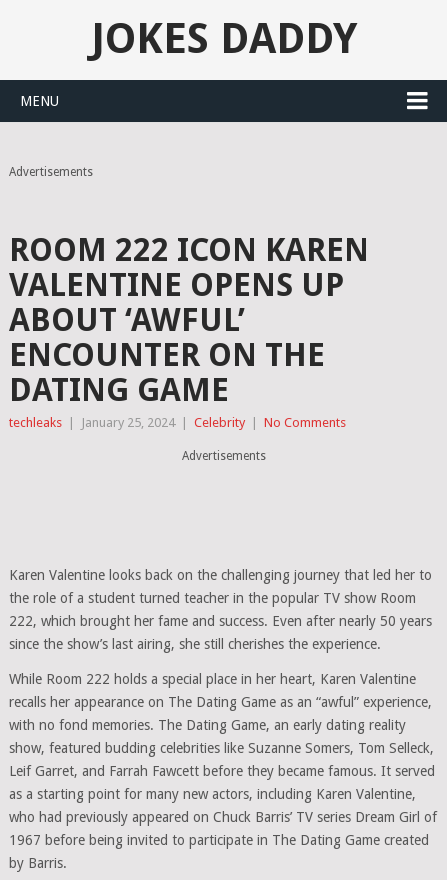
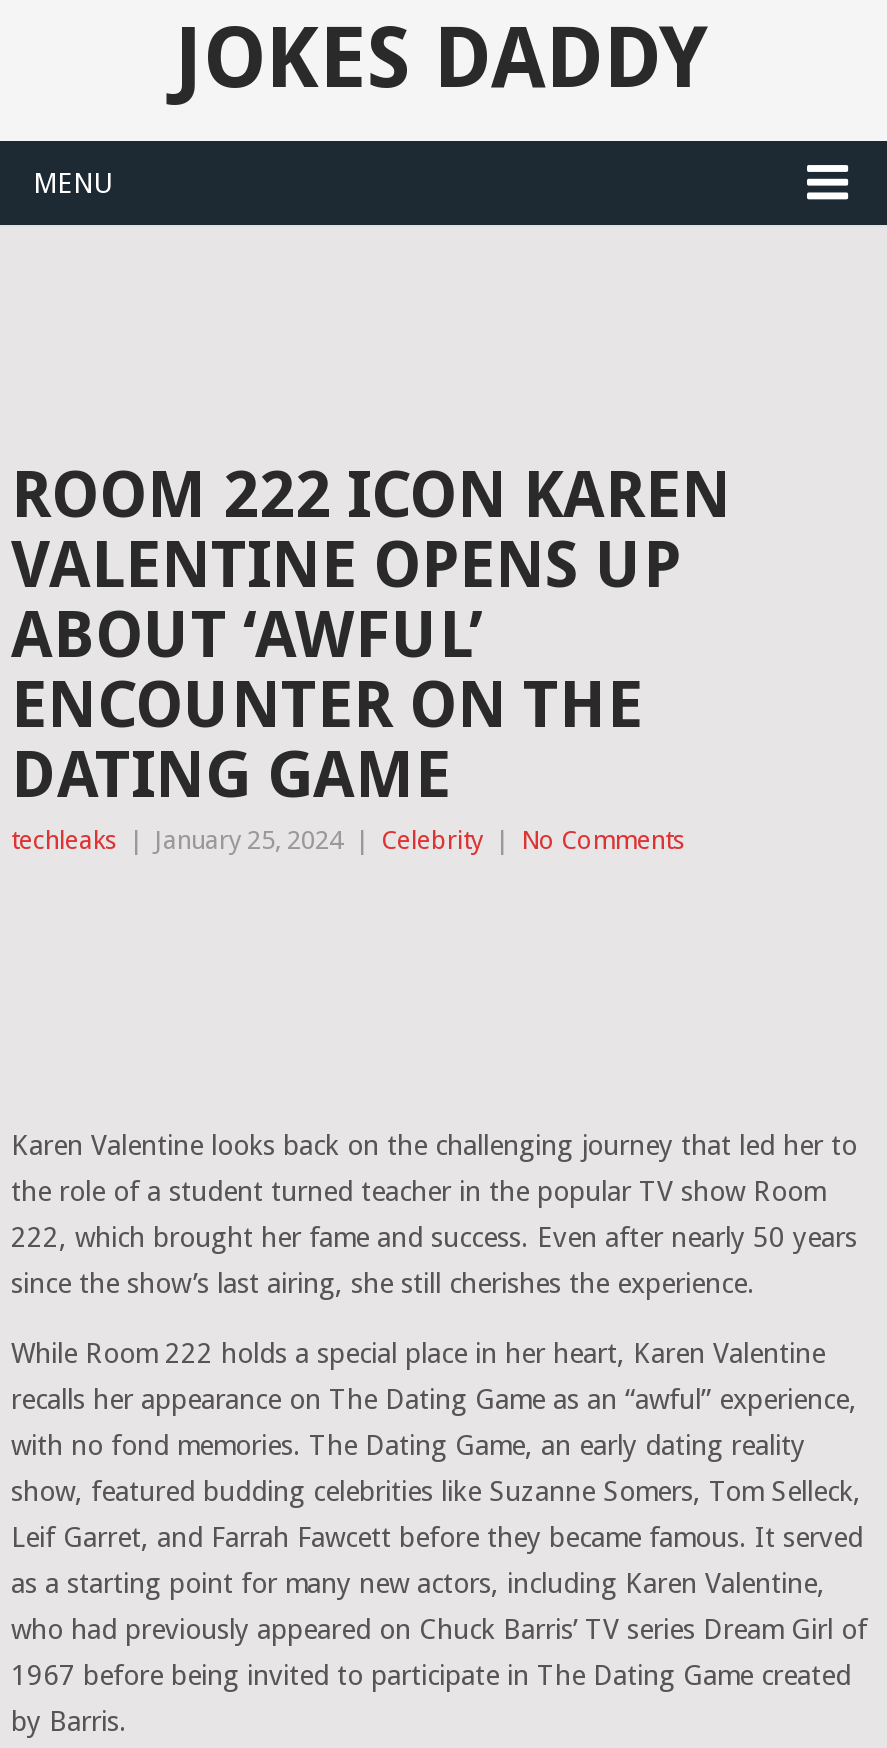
- Advertisements

- Advertisements
